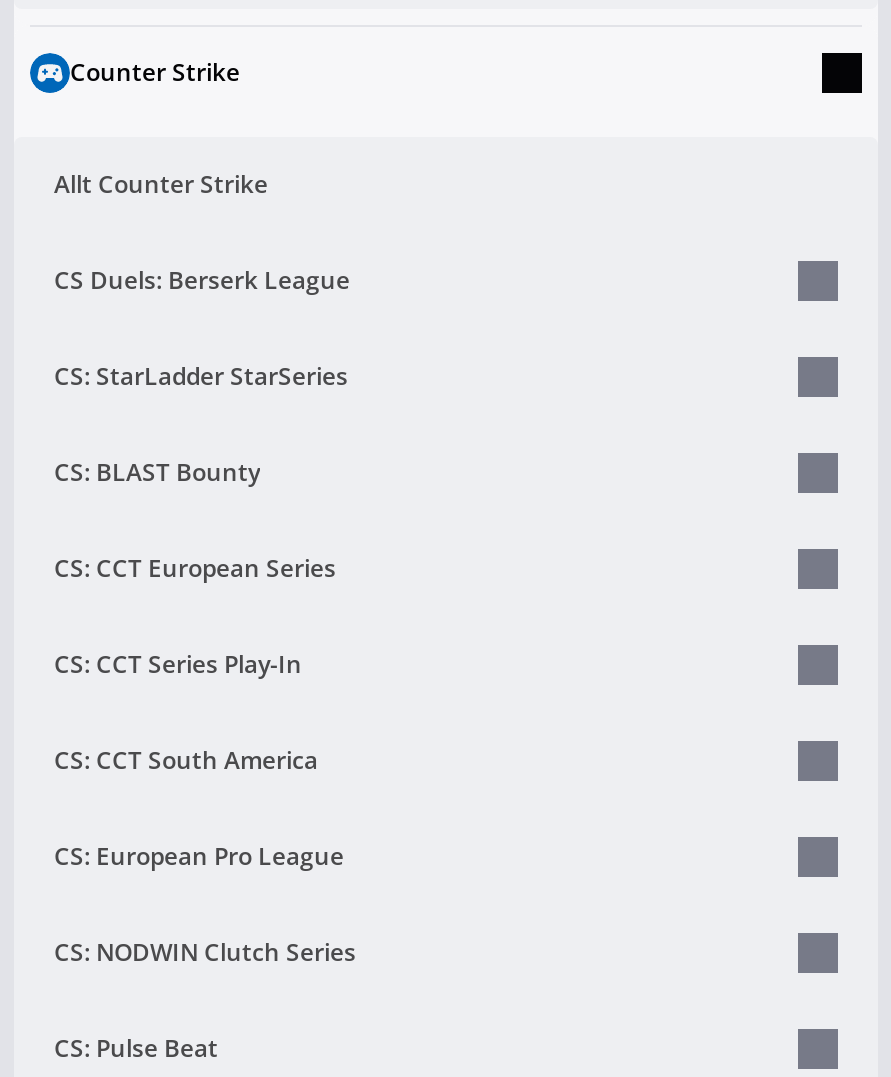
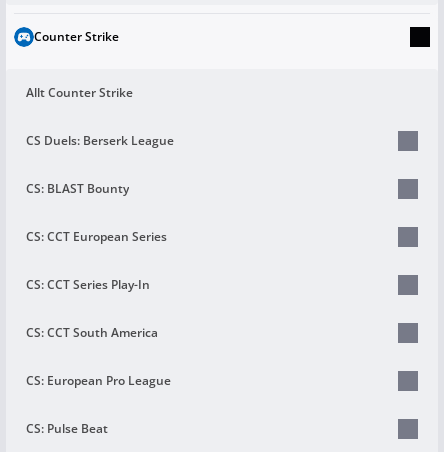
- CS: StarLadder StarSeries

- CS: NODWIN Clutch Series
